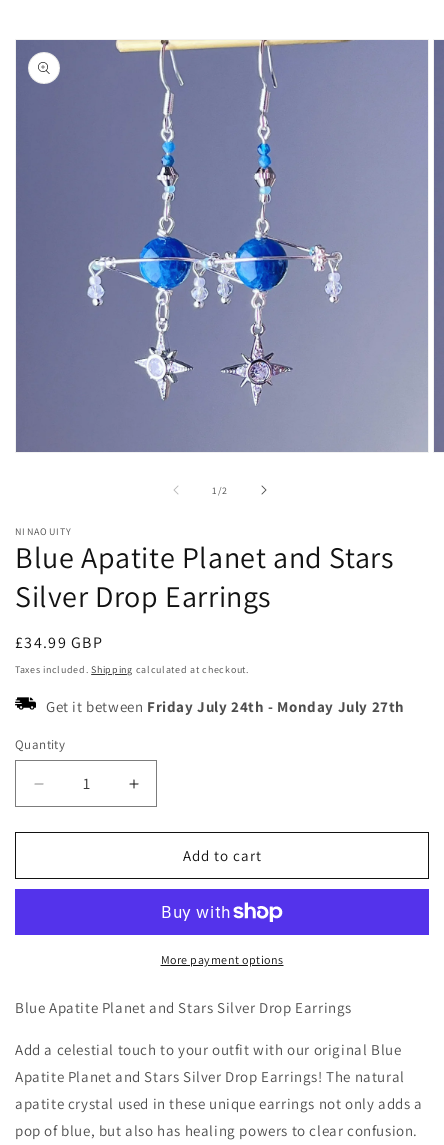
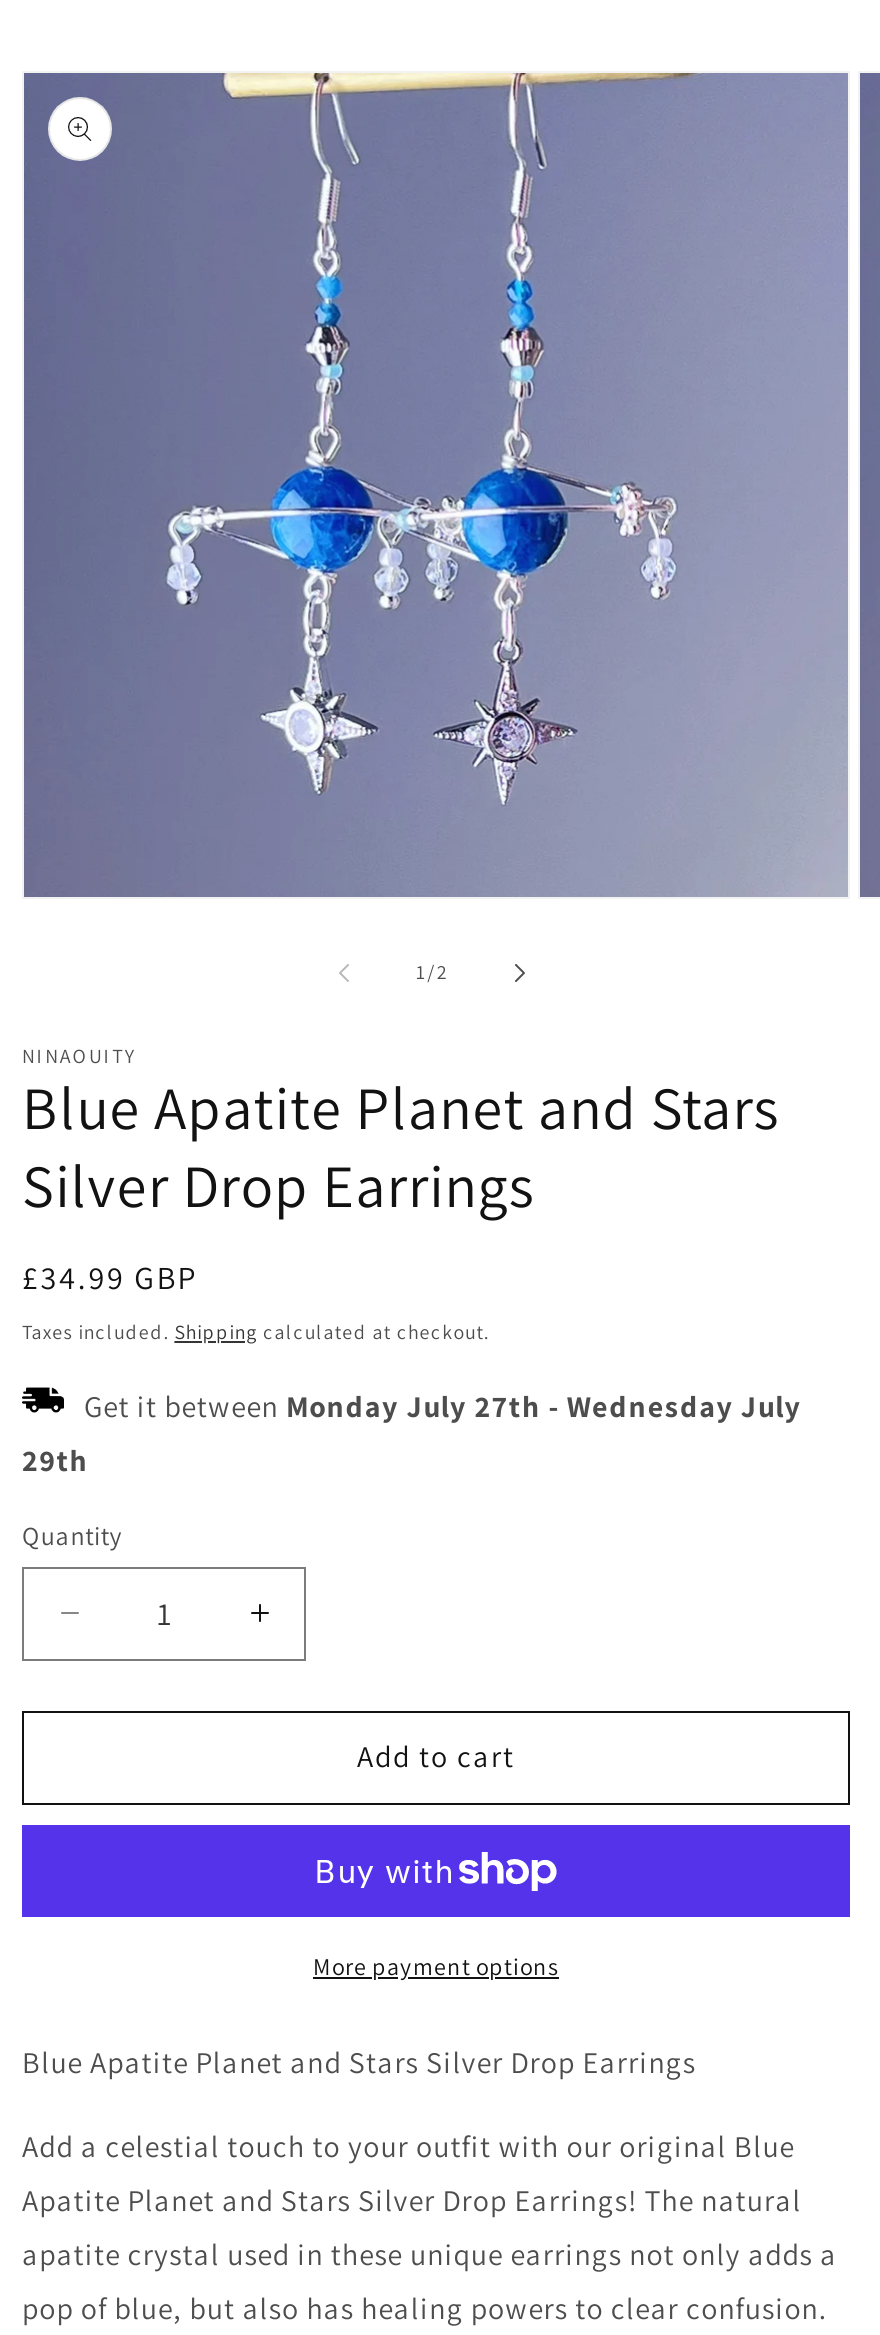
- Get it between Friday July 24th - Monday July 27th
+ Get it between Monday July 27th - Wednesday July
+ 29th
